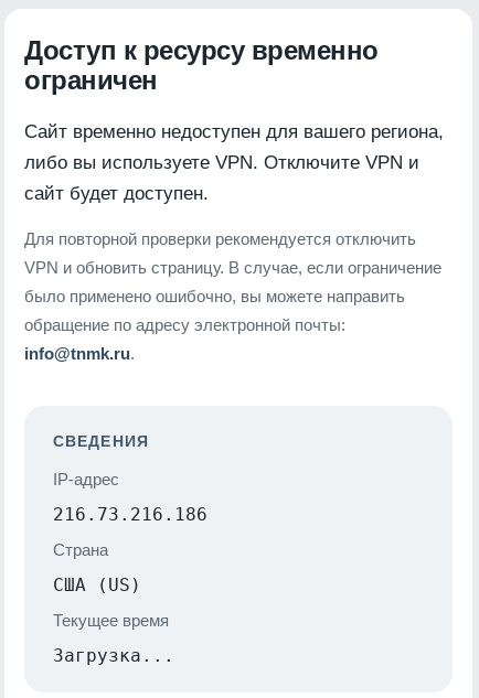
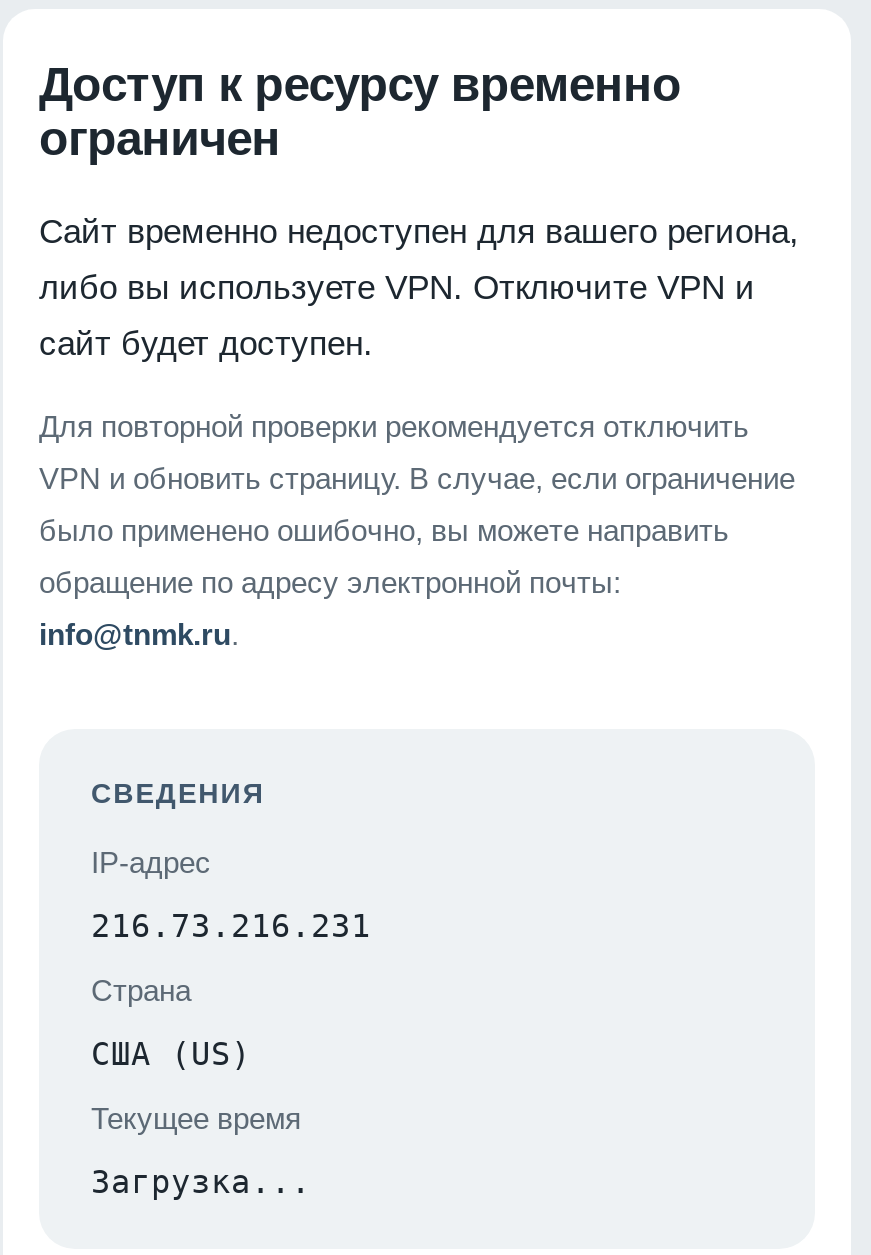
- 216.73.216.186
+ 216.73.216.231
